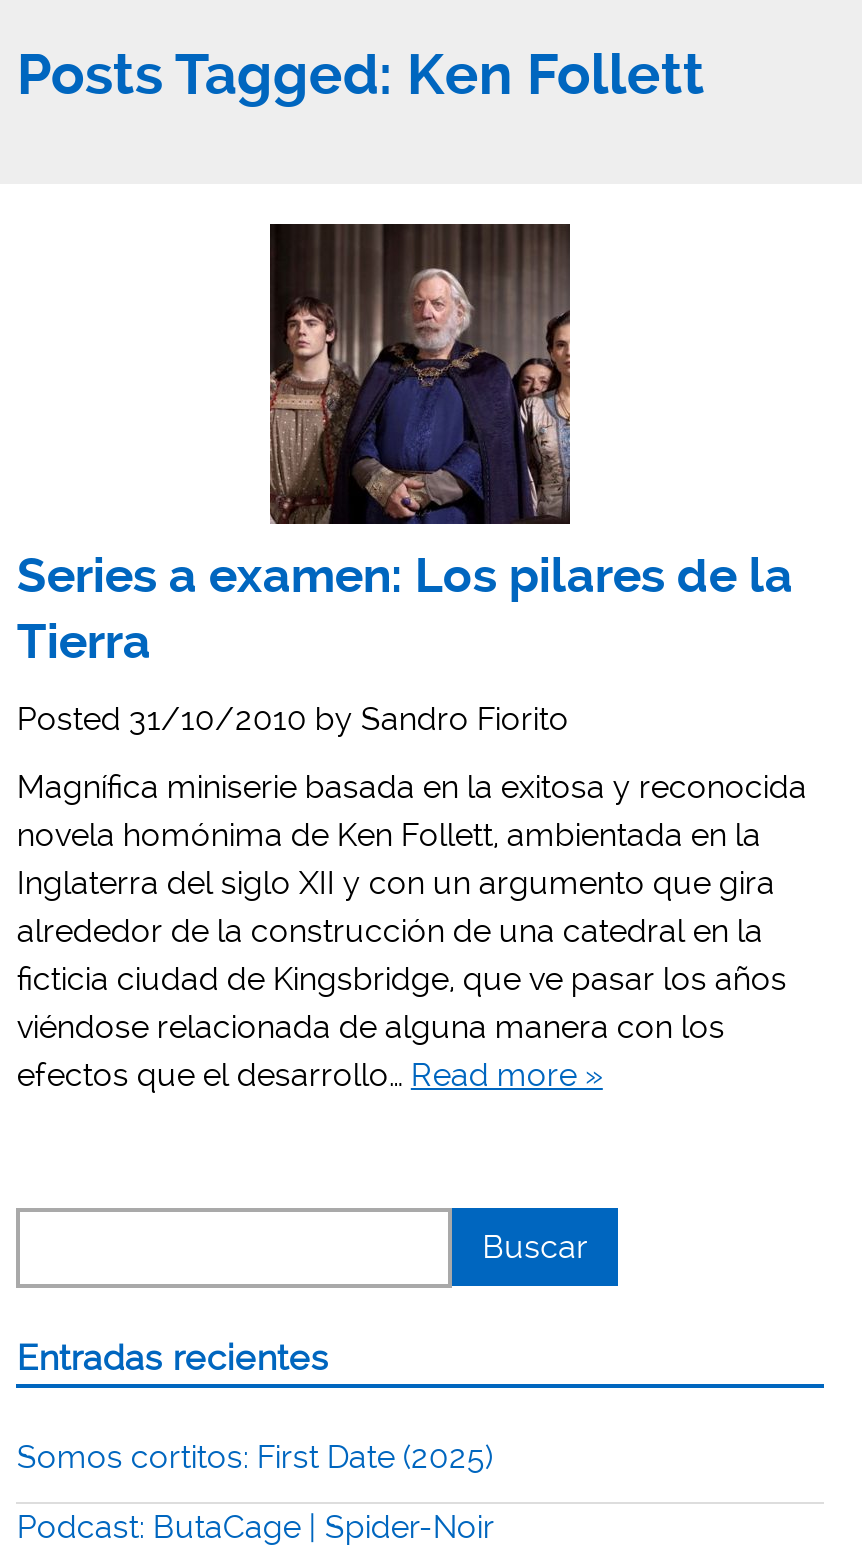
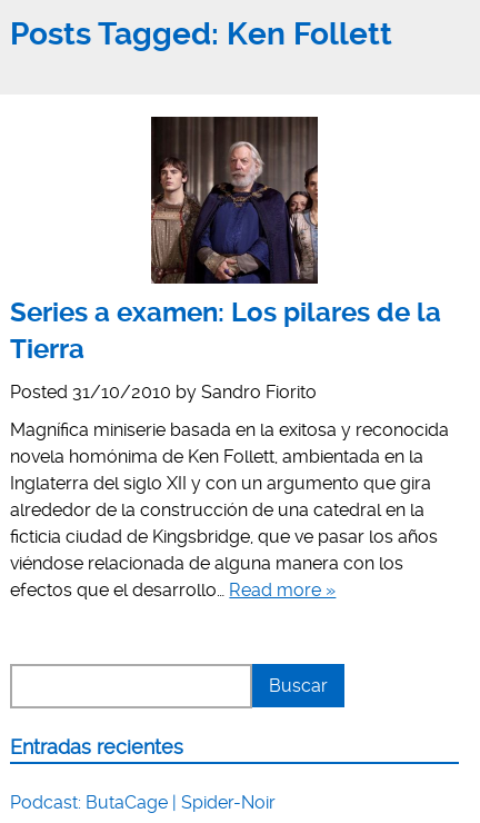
- Somos cortitos: First Date (2025)
